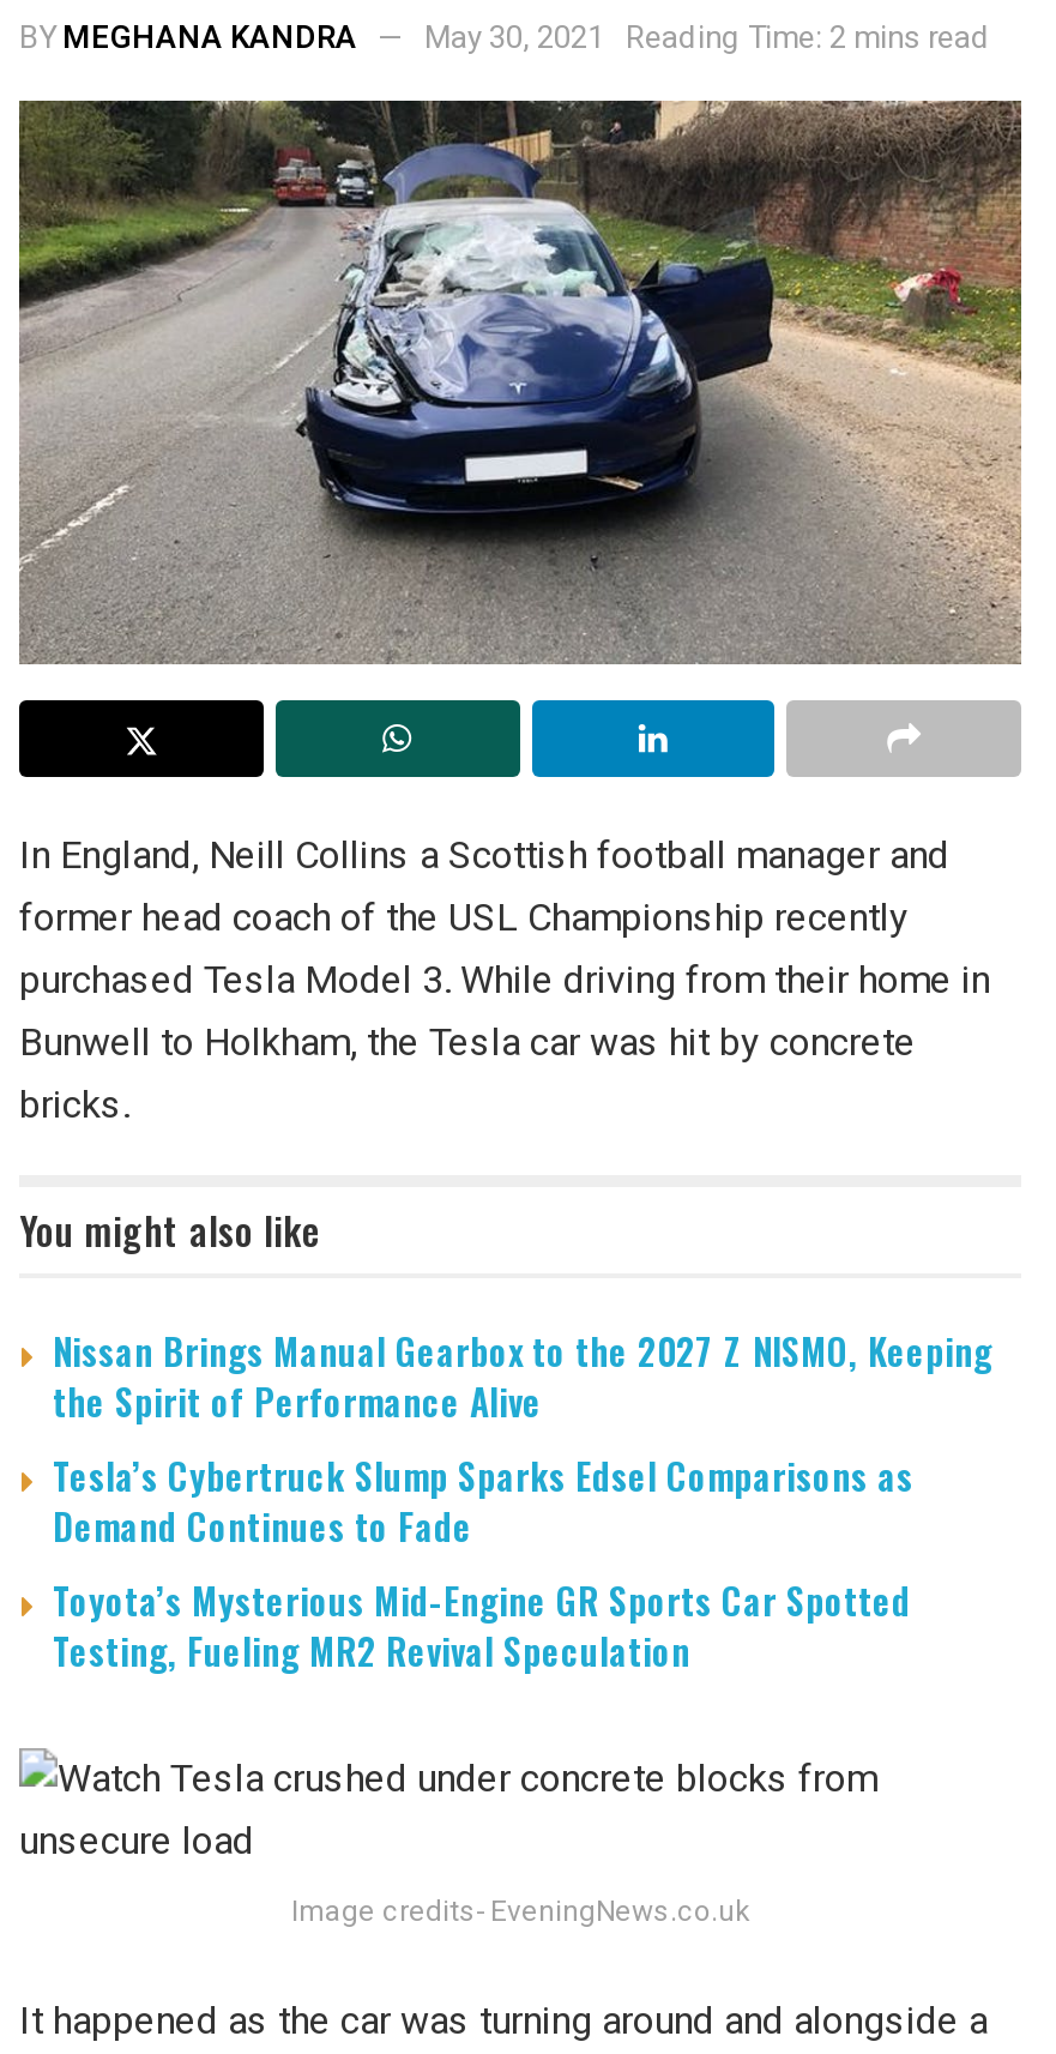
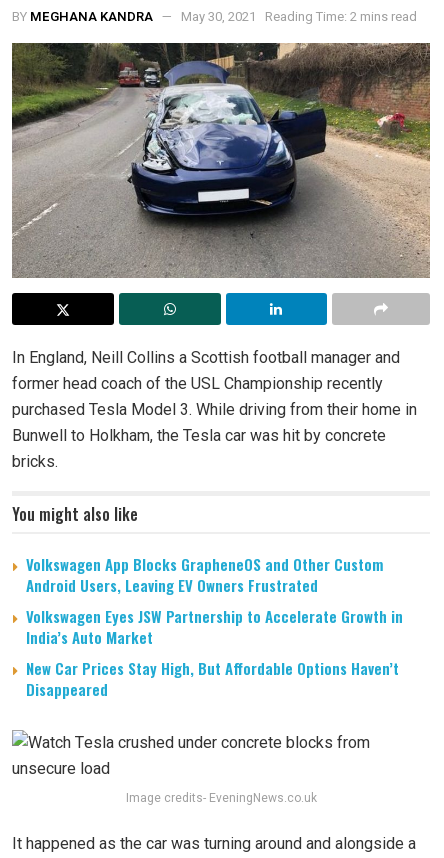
- Nissan Brings Manual Gearbox to the 2027 Z NISMO, Keeping
- the Spirit of Performance Alive
- Tesla’s Cybertruck Slump Sparks Edsel Comparisons as
- Demand Continues to Fade
- Toyota’s Mysterious Mid-Engine GR Sports Car Spotted
- Testing, Fueling MR2 Revival Speculation
+ Volkswagen App Blocks GrapheneOS and Other Custom
+ Android Users, Leaving EV Owners Frustrated
+ Volkswagen Eyes JSW Partnership to Accelerate Growth in
+ India’s Auto Market
+ New Car Prices Stay High, But Affordable Options Haven’t
+ Disappeared
